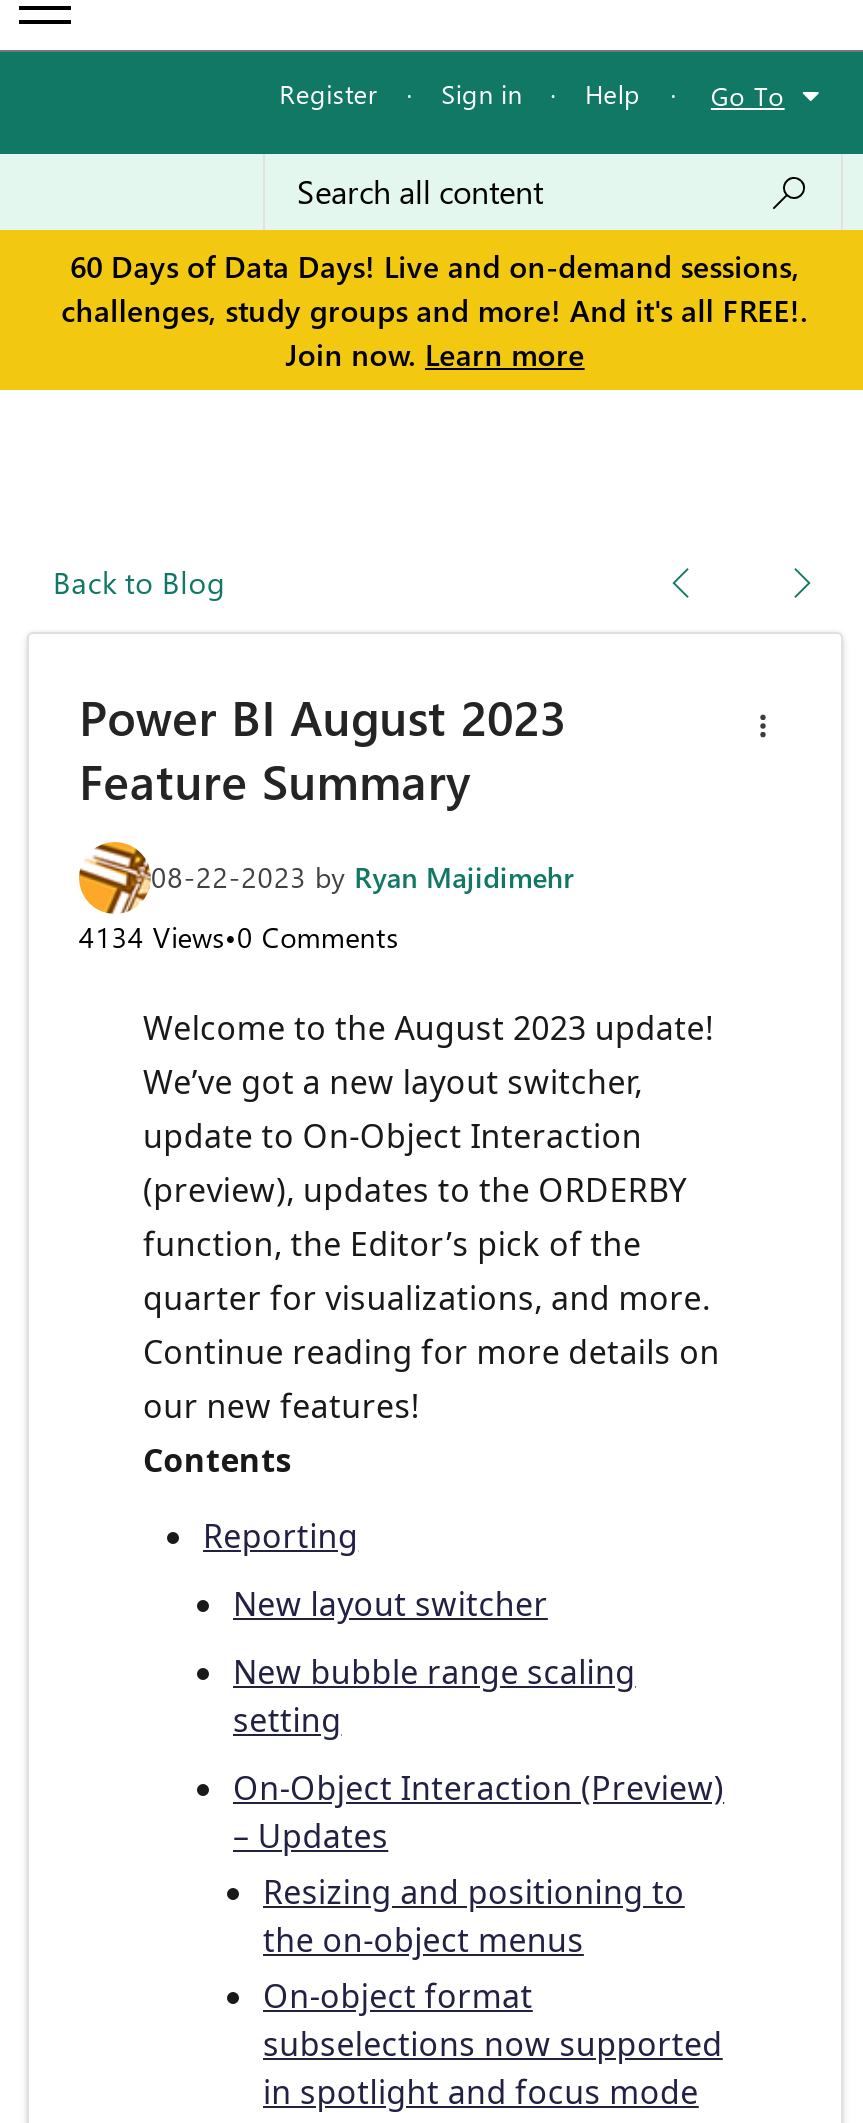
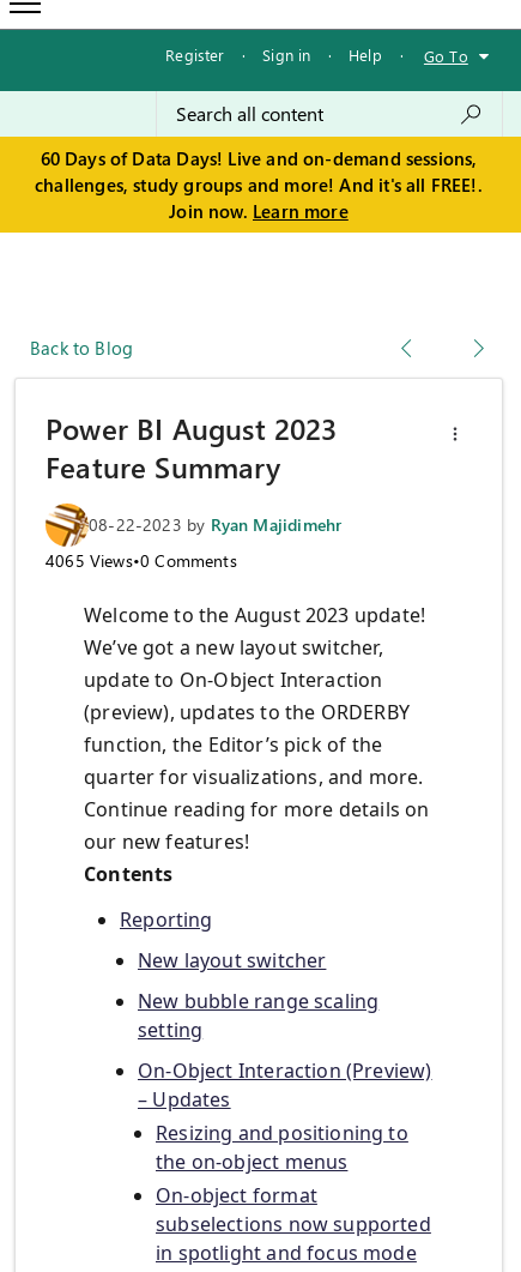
- 4134 Views•0 Comments
+ 4065 Views•0 Comments
